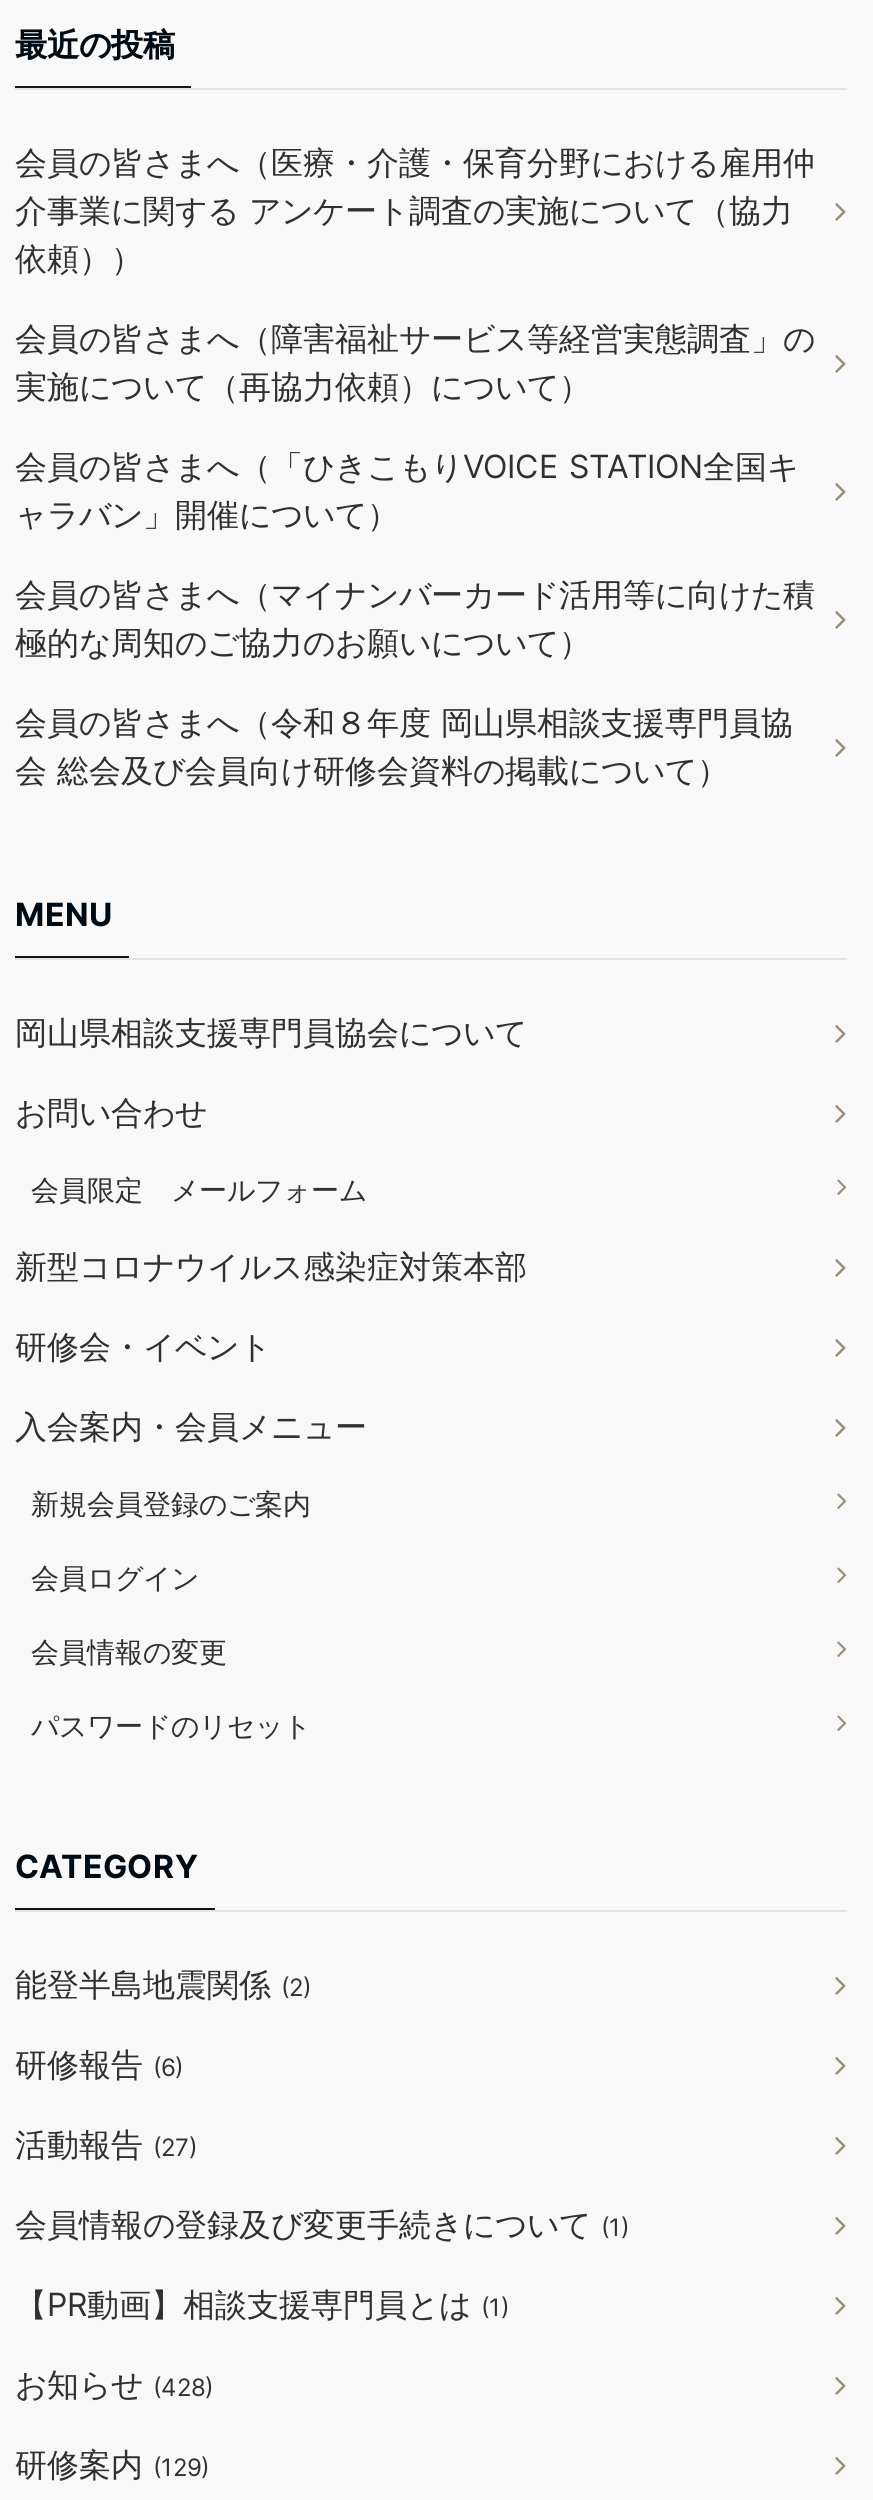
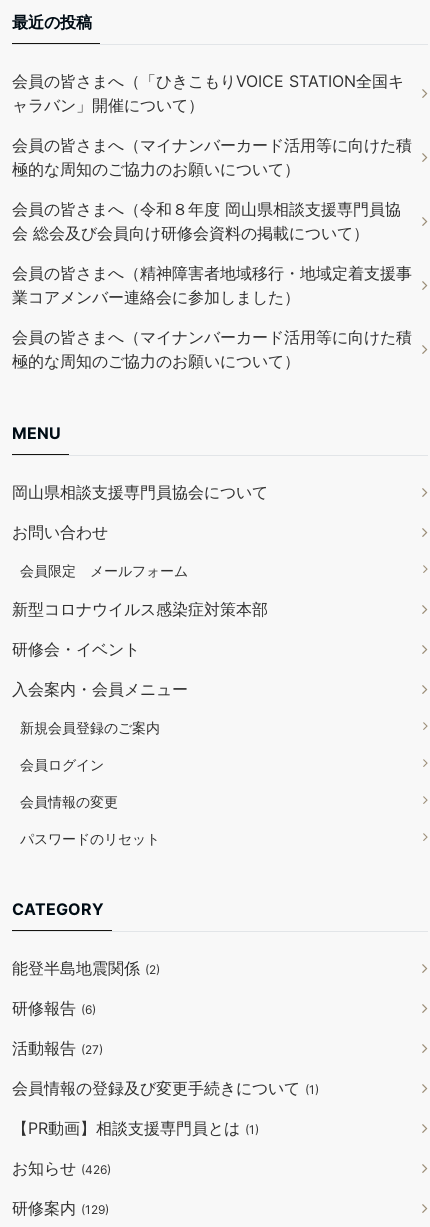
- 会員の皆さまへ（医療・介護・保育分野における雇用仲
- 介事業に関する アンケート調査の実施について（協力
- 依頼））
- 会員の皆さまへ（障害福祉サービス等経営実態調査」の
- 実施について（再協力依頼）について）

moved up: 会員の皆さまへ（「ひきこもりVOICE STATION全国キ | ャラバン」開催について） | 会員の皆さまへ（マイナンバーカード活用等に向けた積 | 極的な周知のご協力のお願いについて） | 会員の皆さまへ（令和８年度 岡山県相談支援専門員協 | 会 総会及び会員向け研修会資料の掲載について）

+ 会員の皆さまへ（精神障害者地域移行・地域定着支援事
+ 業コアメンバー連絡会に参加しました）
+ 会員の皆さまへ（マイナンバーカード活用等に向けた積
+ 極的な周知のご協力のお願いについて）

- お知らせ(428)
+ お知らせ(426)
